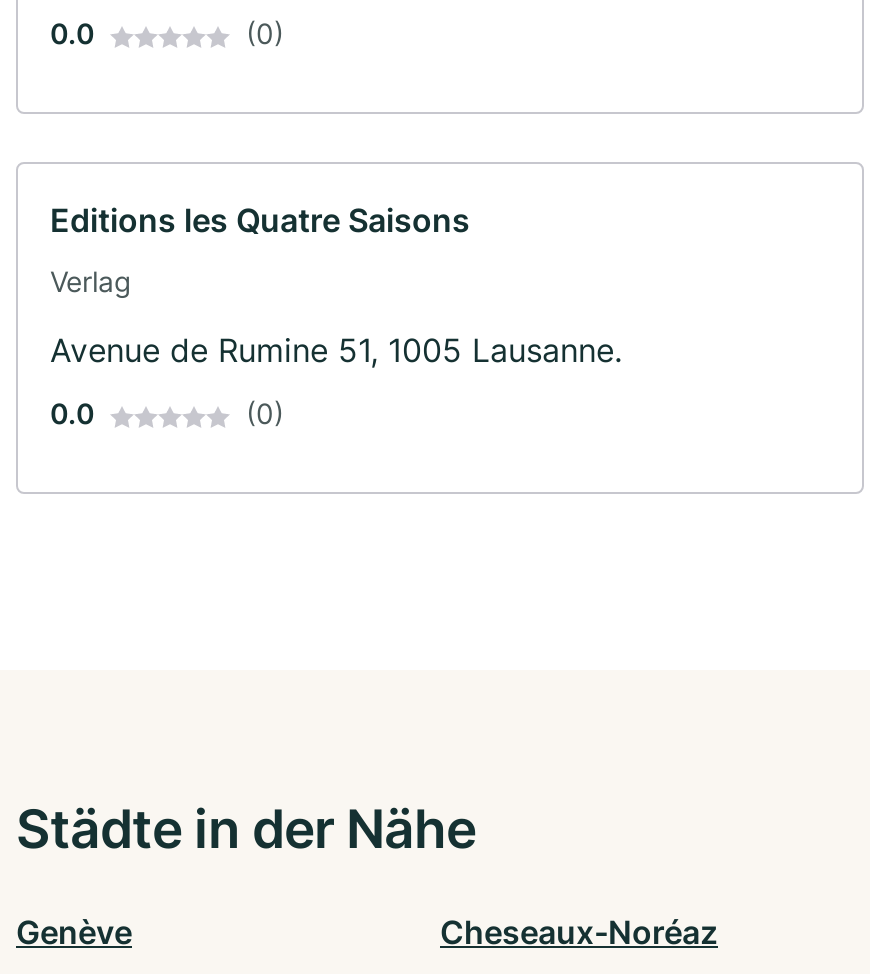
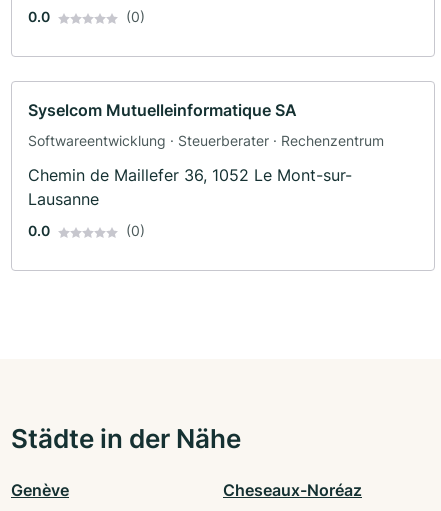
- Editions les Quatre Saisons
+ Syselcom Mutuelleinformatique SA

- Verlag
+ Softwareentwicklung · Steuerberater · Rechenzentrum

- Avenue de Rumine 51, 1005 Lausanne.
+ Chemin de Maillefer 36, 1052 Le Mont-sur-
+ Lausanne
